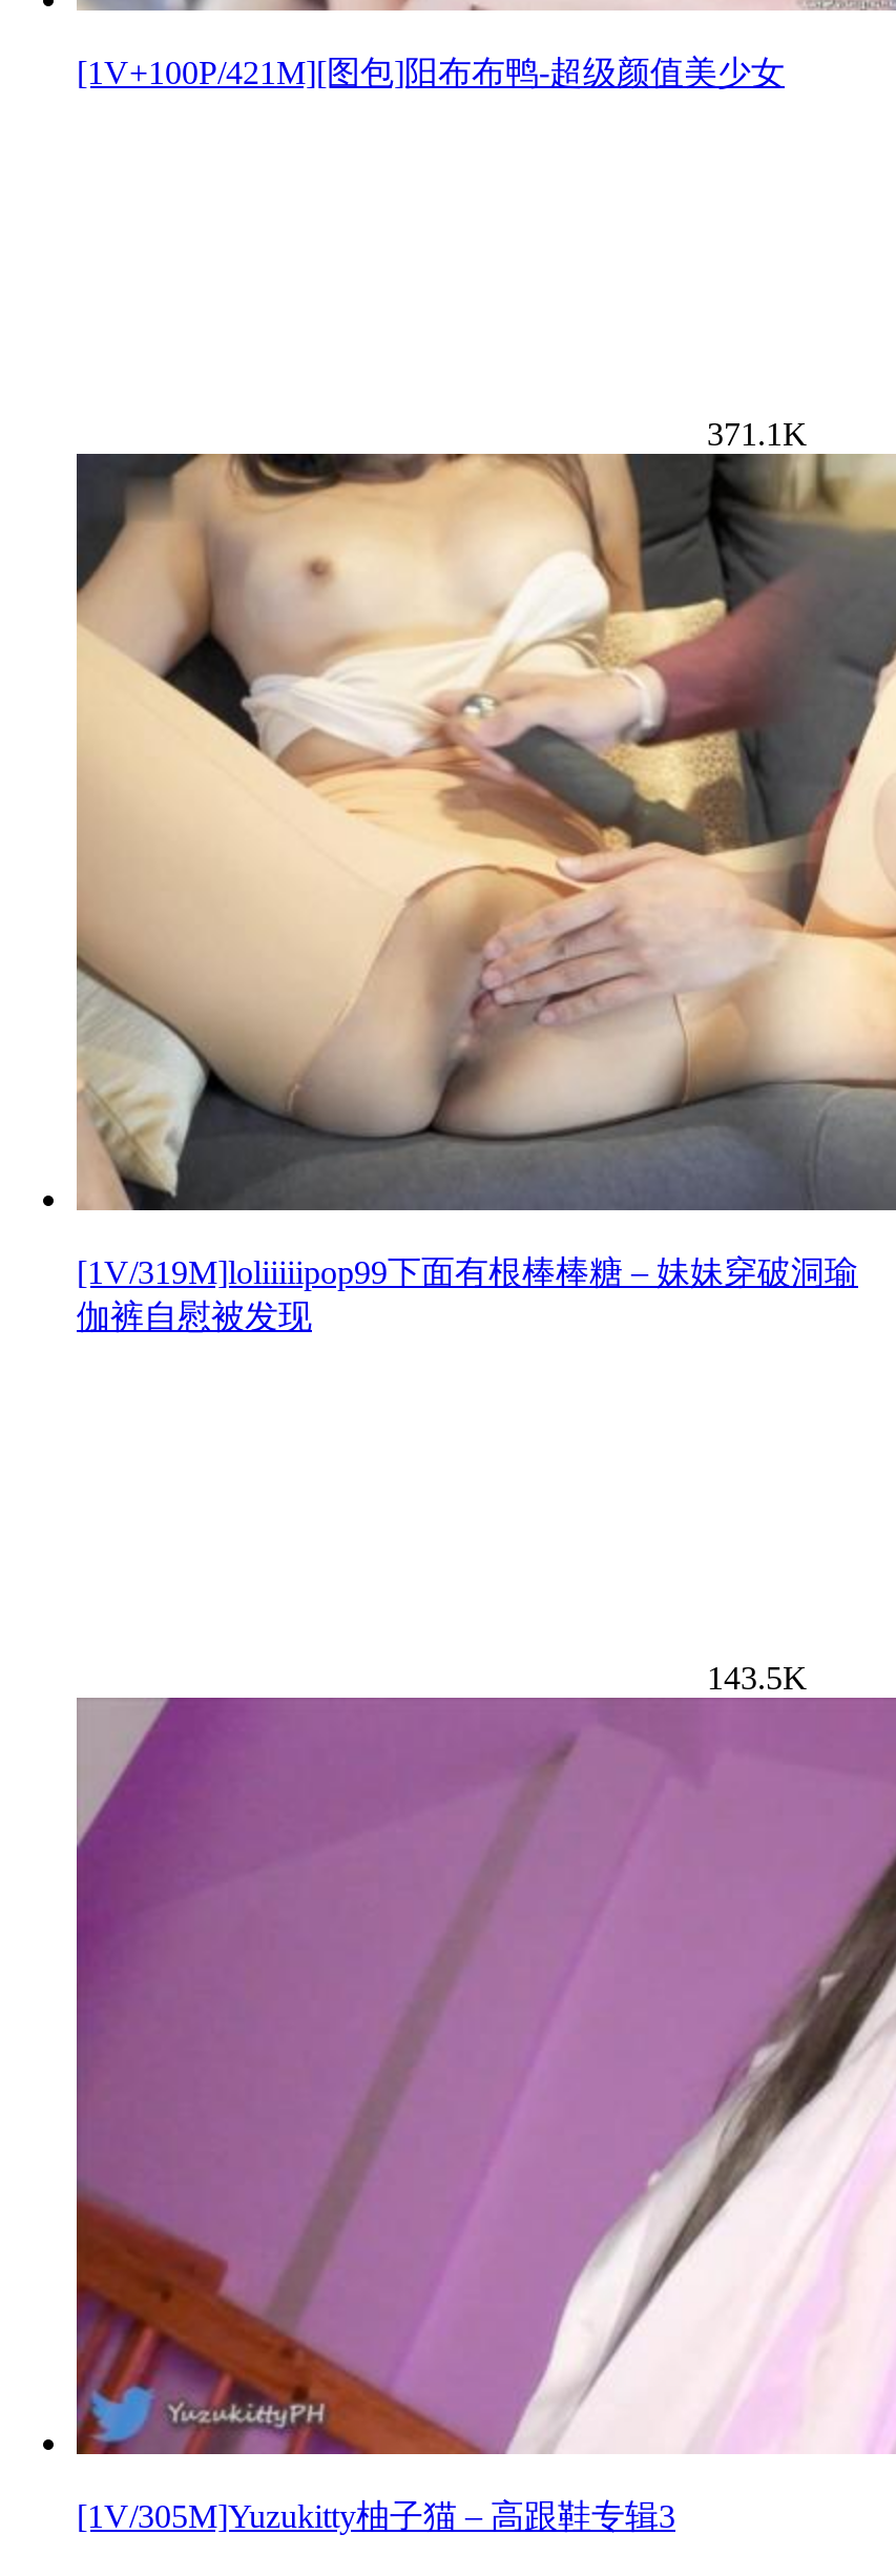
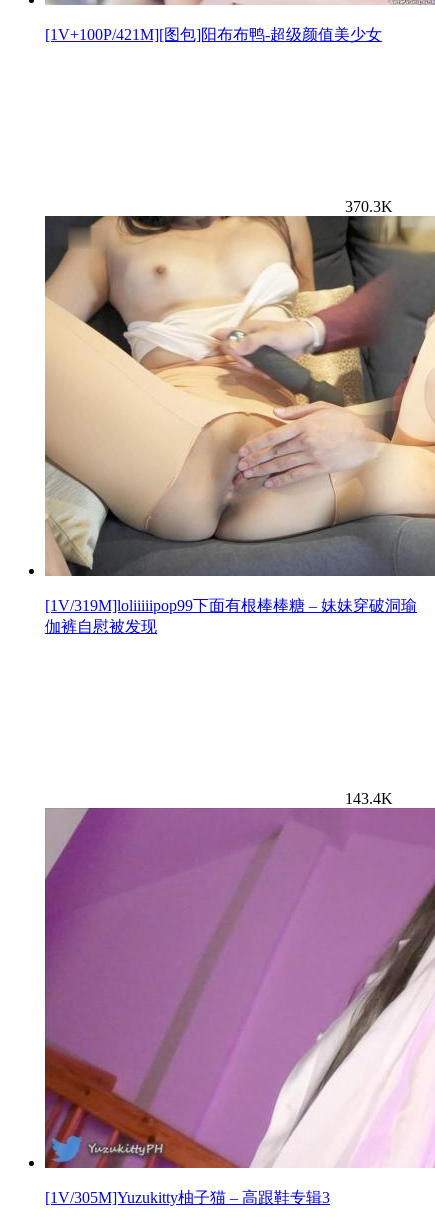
- 371.1K
+ 370.3K

- 143.5K
+ 143.4K
